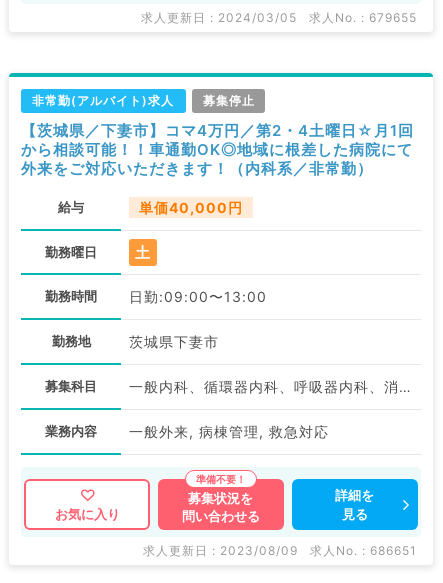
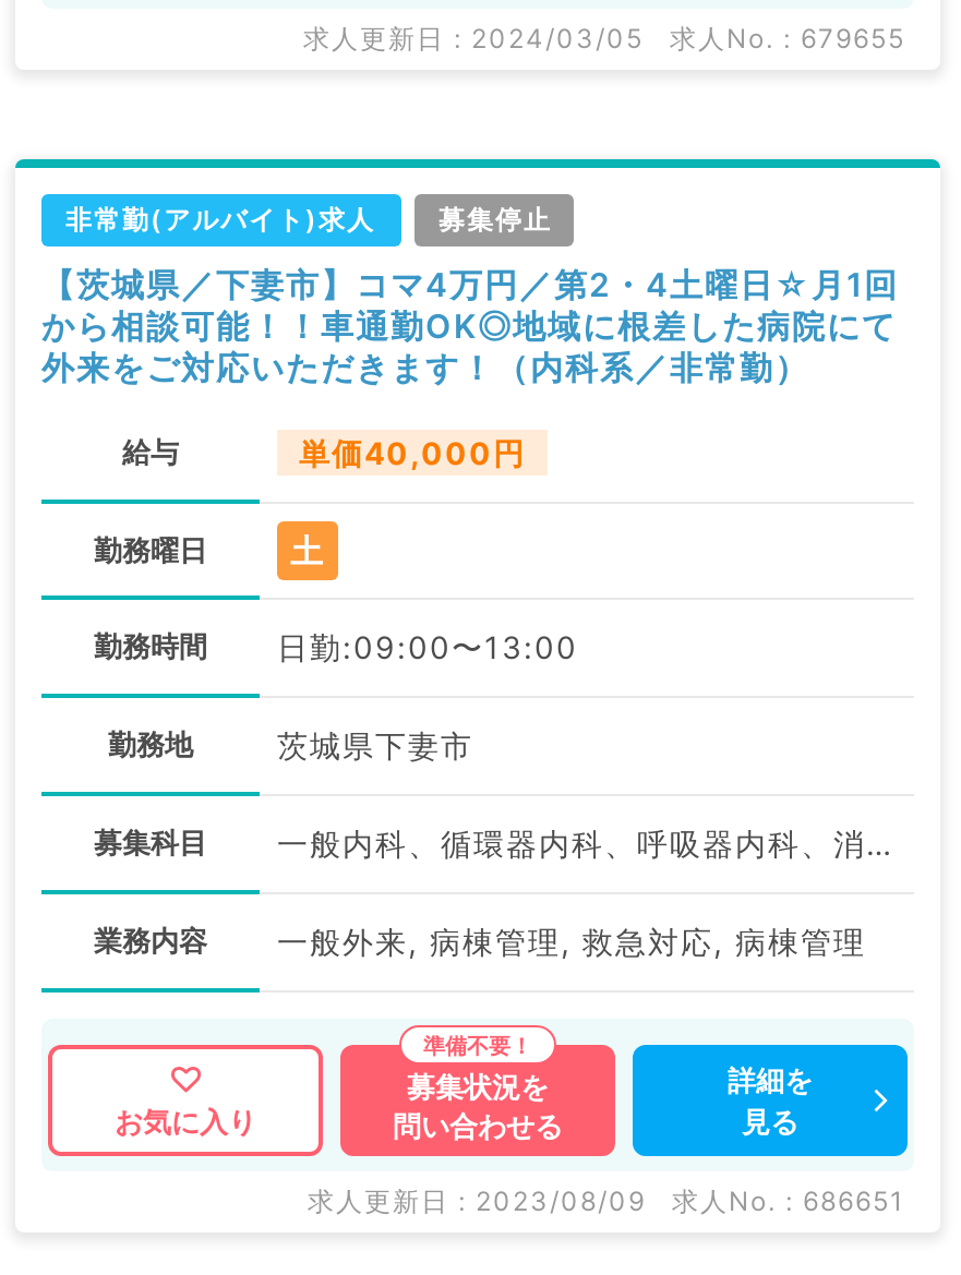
- 一般外来, 病棟管理, 救急対応
+ 一般外来, 病棟管理, 救急対応, 病棟管理
